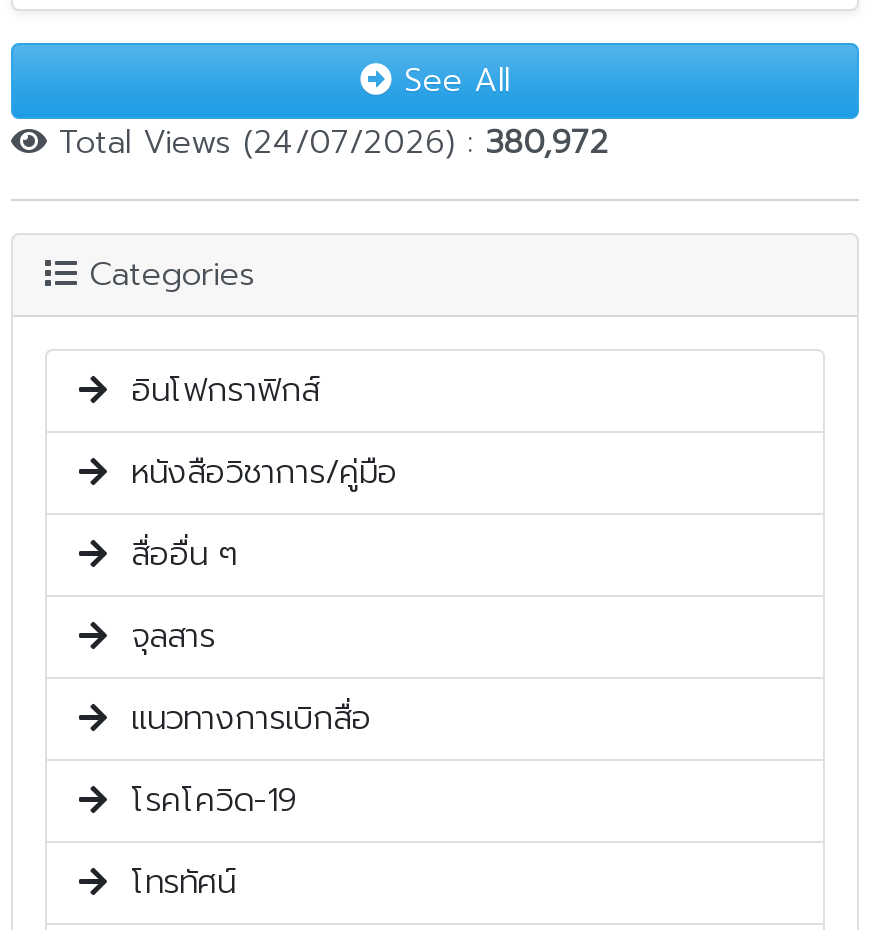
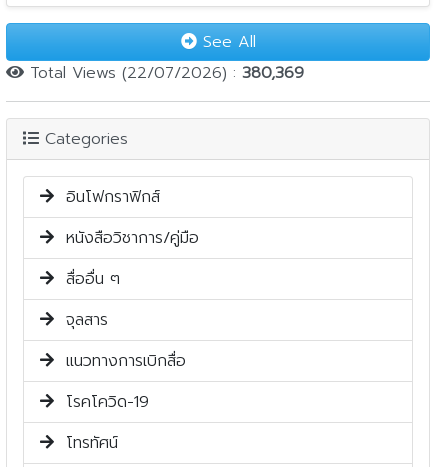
- Total Views (24/07/2026) :380,972
+ Total Views (22/07/2026) :380,369
